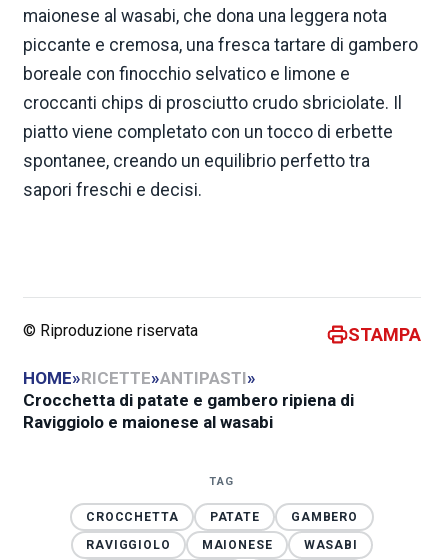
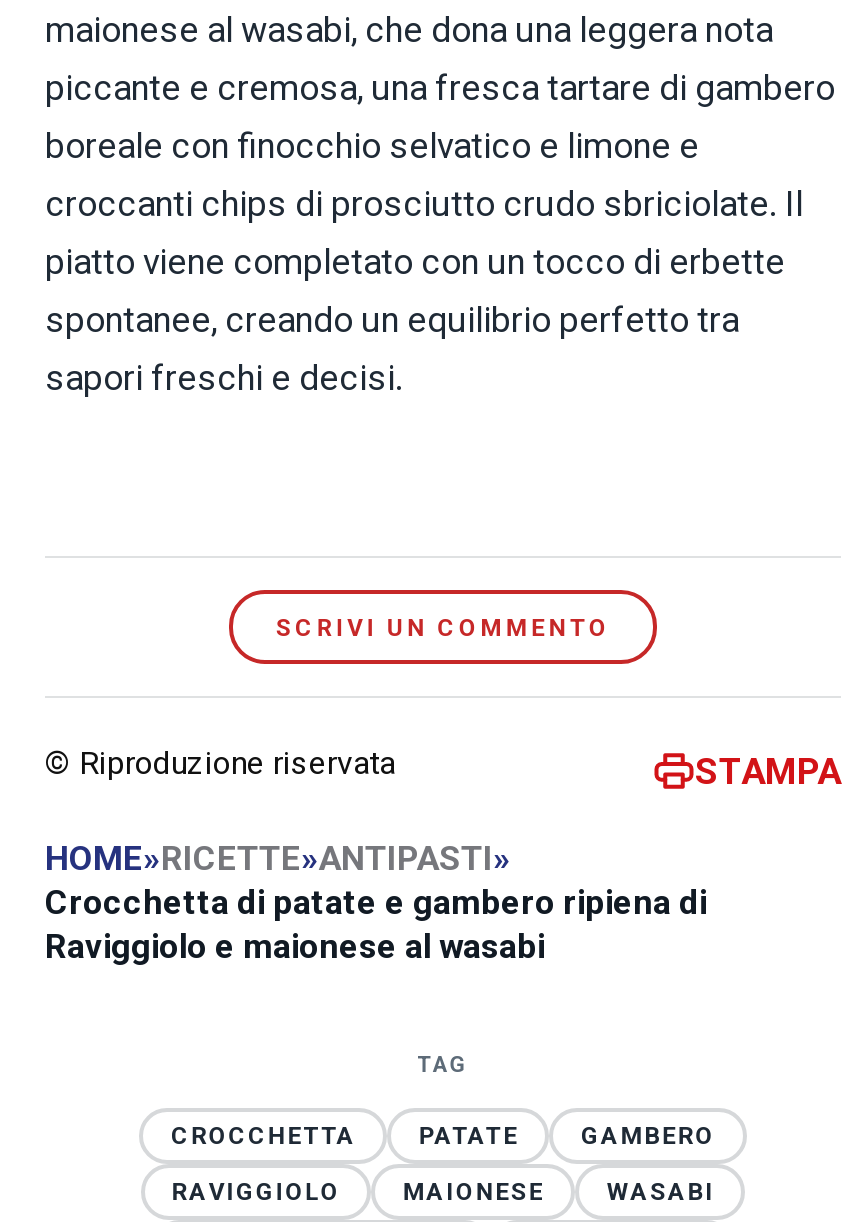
+ SCRIVI UN COMMENTO
